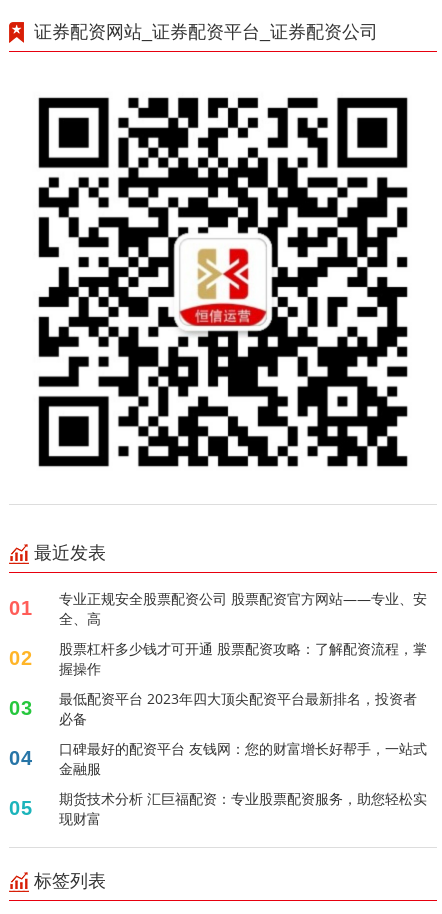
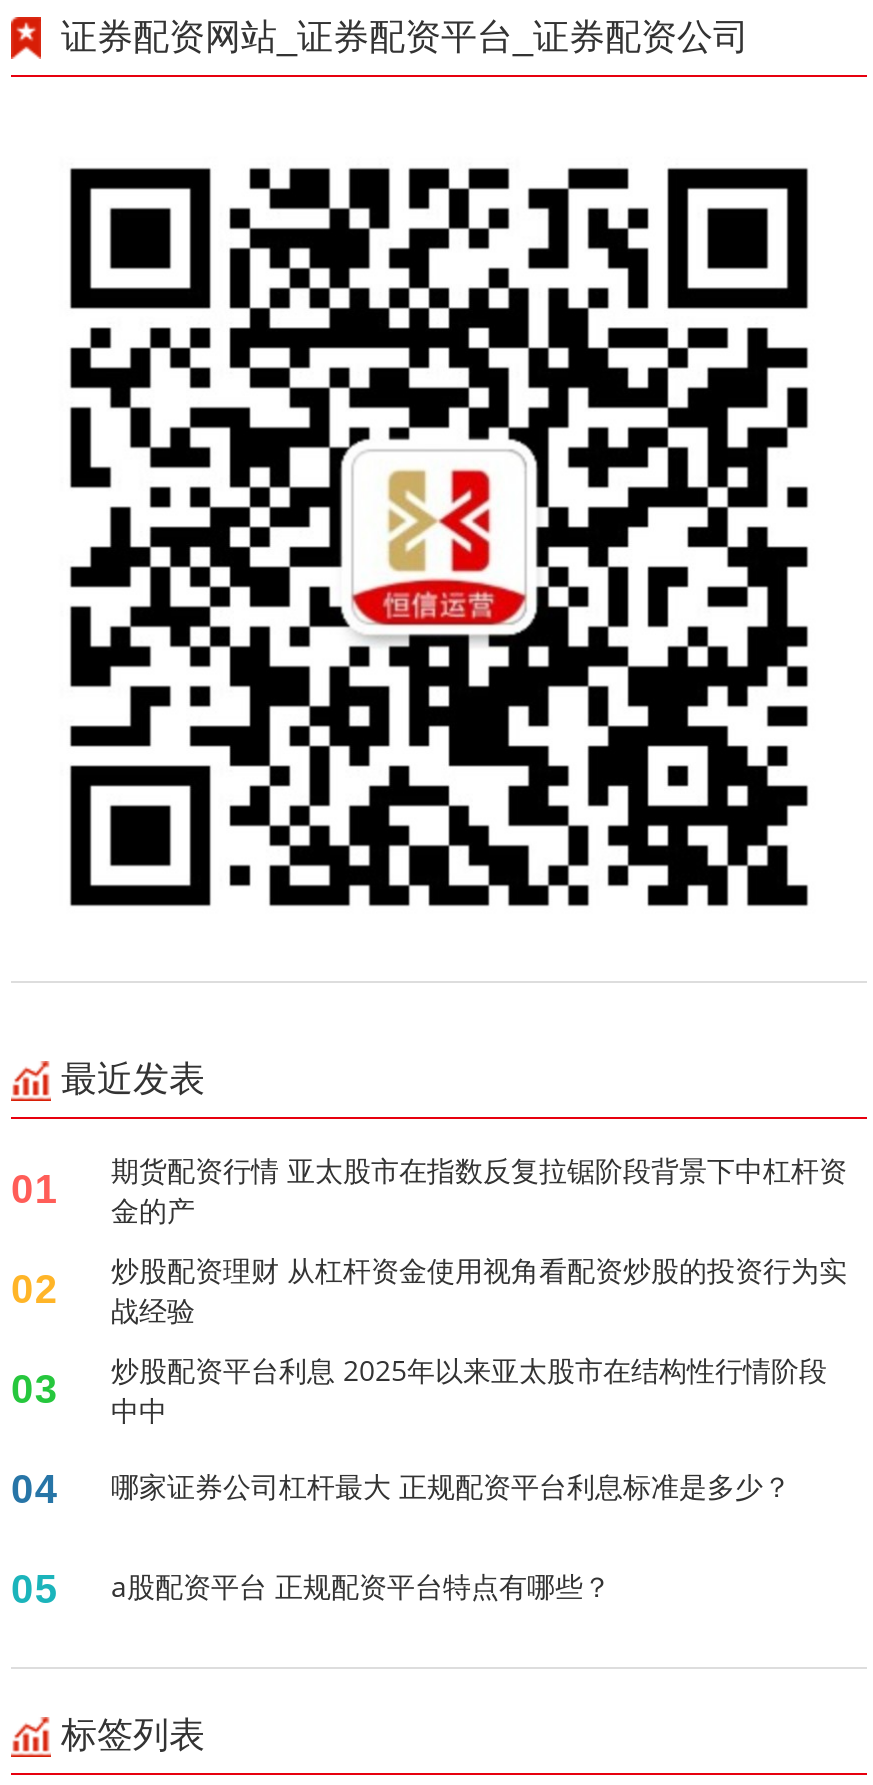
- 专业正规安全股票配资公司 股票配资官方网站——专业、安
- 全、高
+ 期货配资行情 亚太股市在指数反复拉锯阶段背景下中杠杆资
+ 金的产

- 股票杠杆多少钱才可开通 股票配资攻略：了解配资流程，掌
- 握操作
+ 炒股配资理财 从杠杆资金使用视角看配资炒股的投资行为实
+ 战经验

- 最低配资平台 2023年四大顶尖配资平台最新排名，投资者
- 必备
+ 炒股配资平台利息 2025年以来亚太股市在结构性行情阶段
+ 中中

- 口碑最好的配资平台 友钱网：您的财富增长好帮手，一站式
- 金融服
+ 哪家证券公司杠杆最大 正规配资平台利息标准是多少？

- 期货技术分析 汇巨福配资：专业股票配资服务，助您轻松实
- 现财富
+ a股配资平台 正规配资平台特点有哪些？
